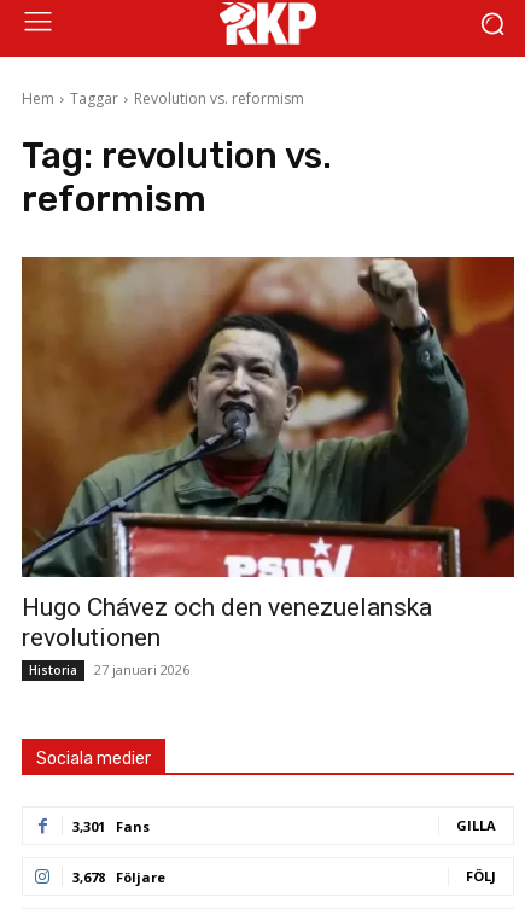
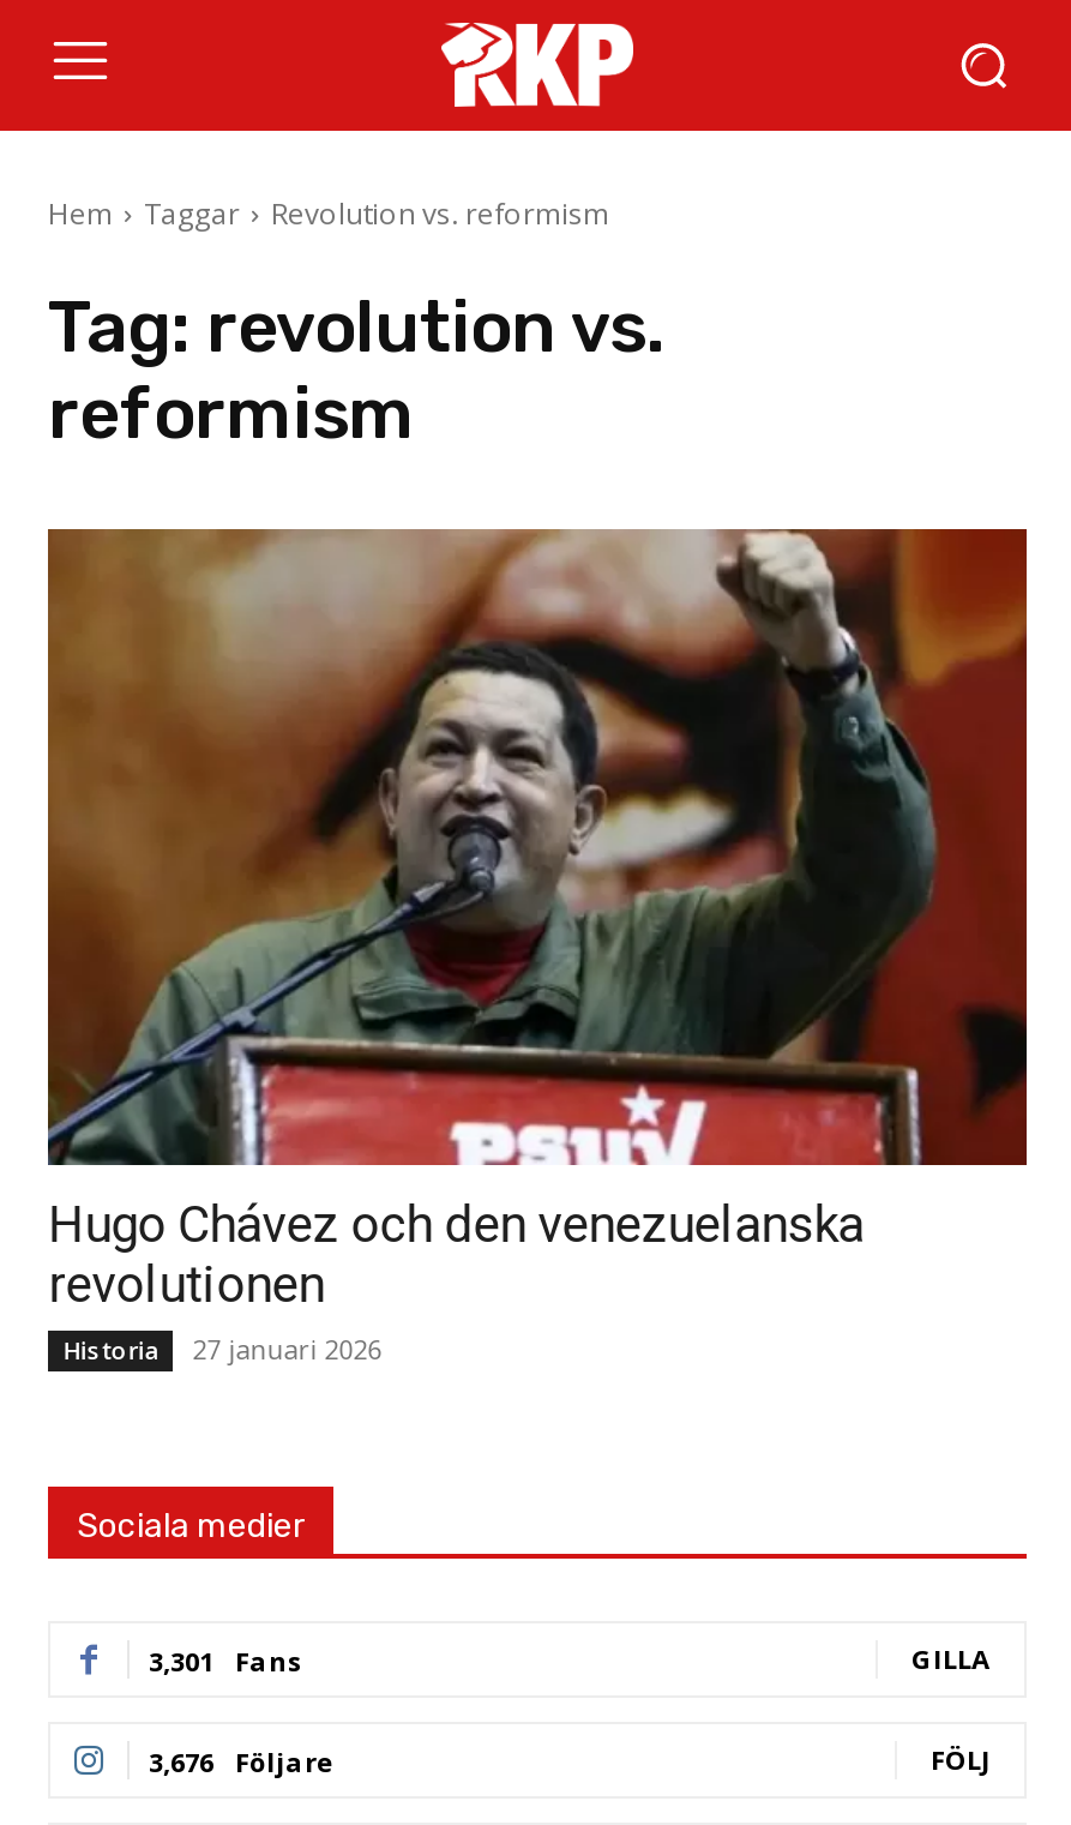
- 3,678 Följare
+ 3,676 Följare
